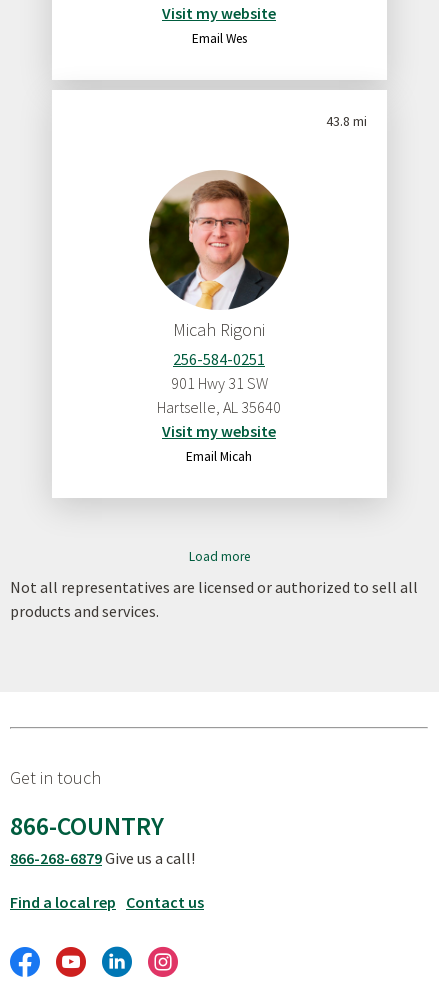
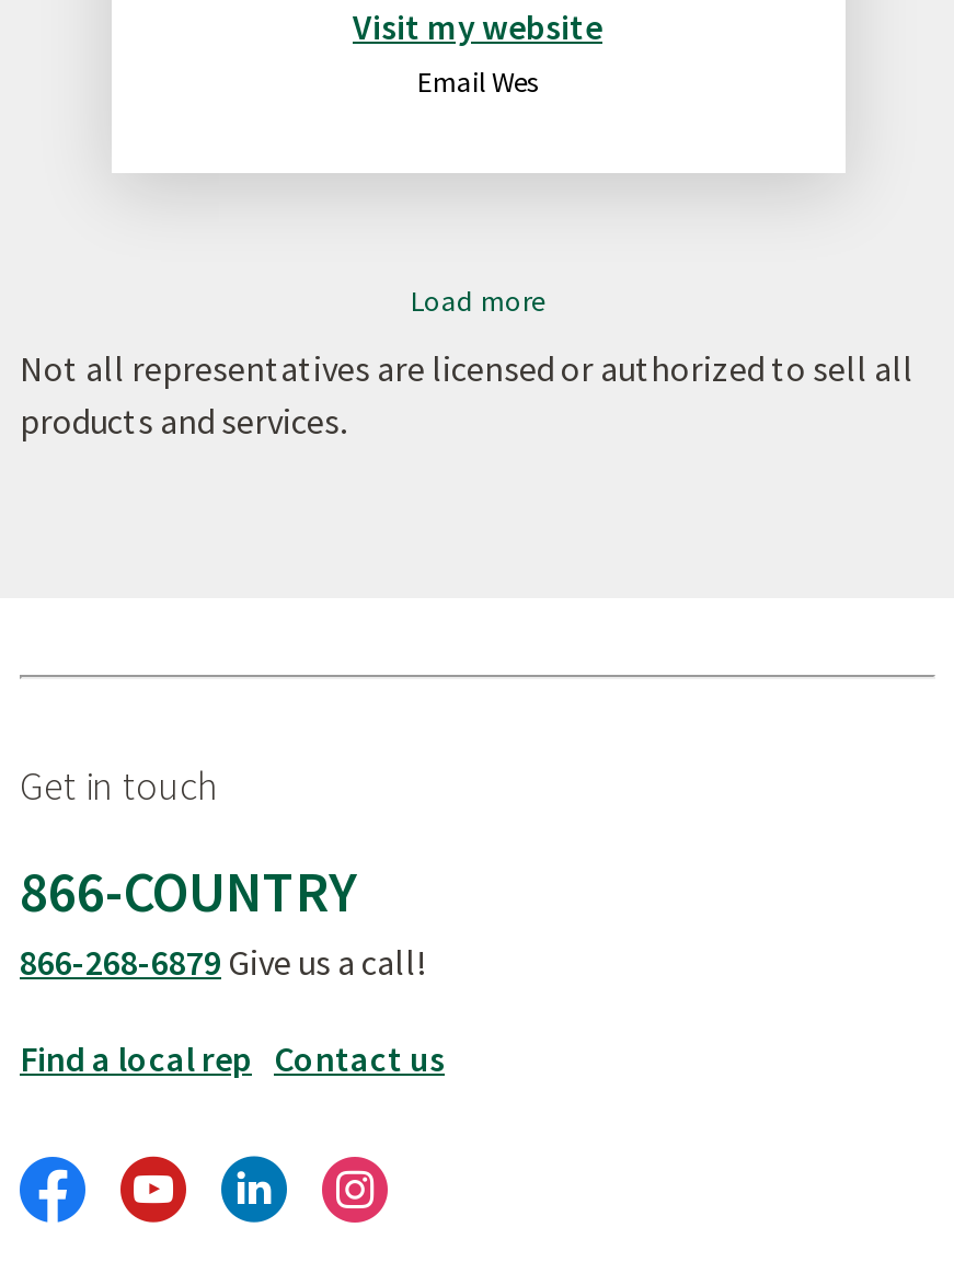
- 43.8 mi

- [image]
- Micah Rigoni
- 256-584-0251
- 901 Hwy 31 SW
- Hartselle, AL 35640
- Visit my website
- Email Micah
